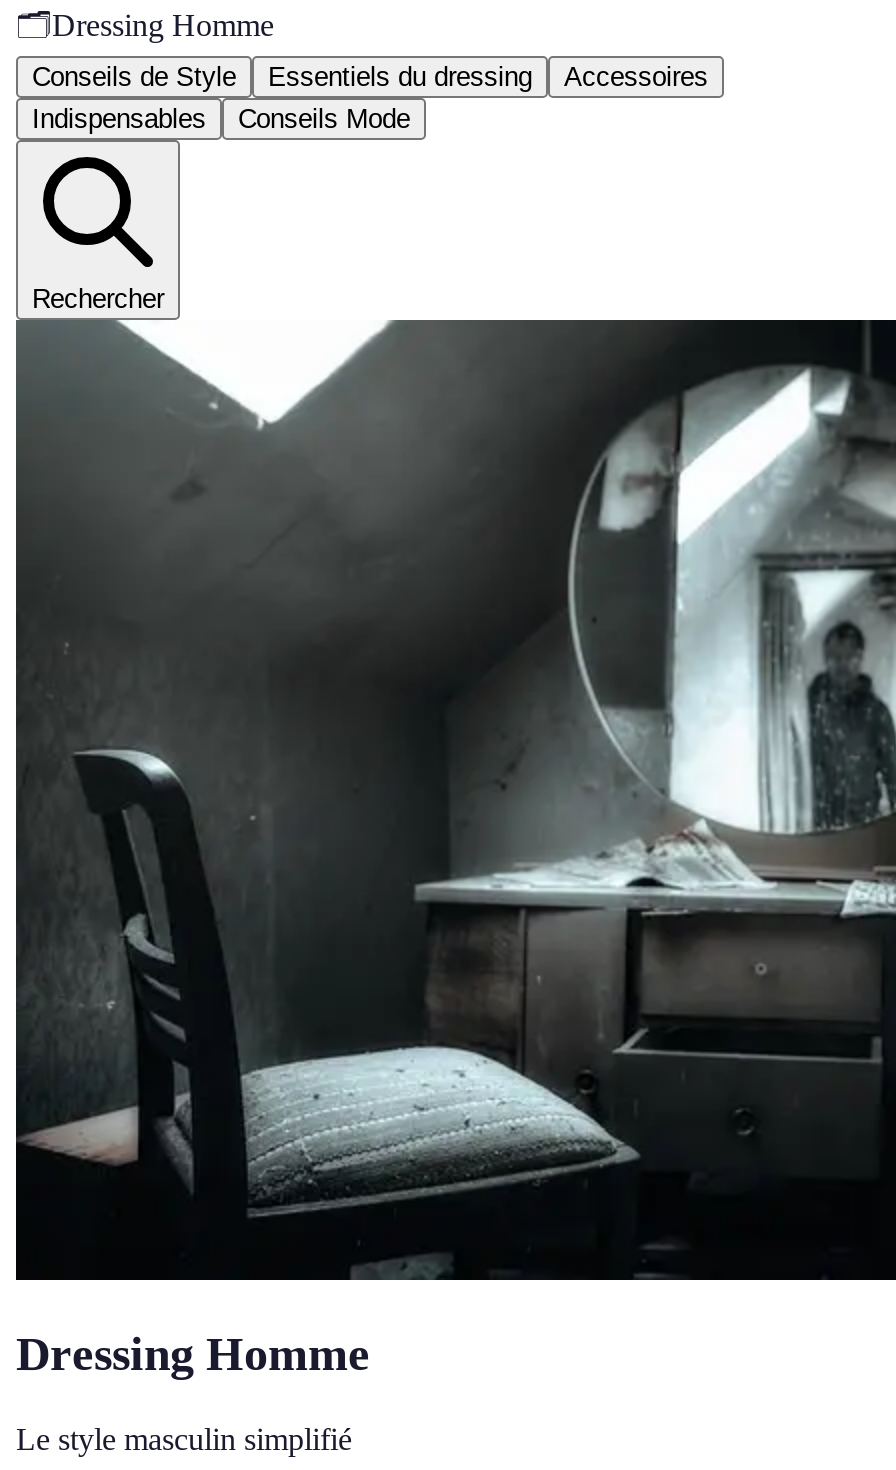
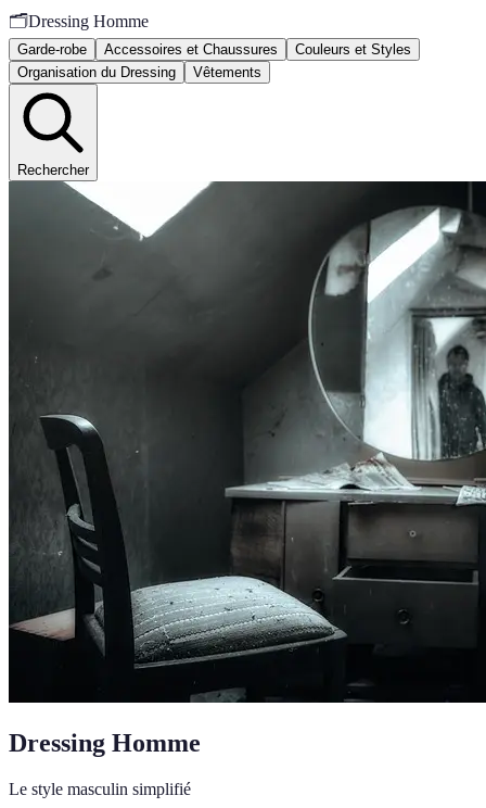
- Conseils de Style
- Essentiels du dressing
- Accessoires
- Indispensables
- Conseils Mode
+ Garde-robe
+ Accessoires et Chaussures
+ Couleurs et Styles
+ Organisation du Dressing
+ Vêtements
